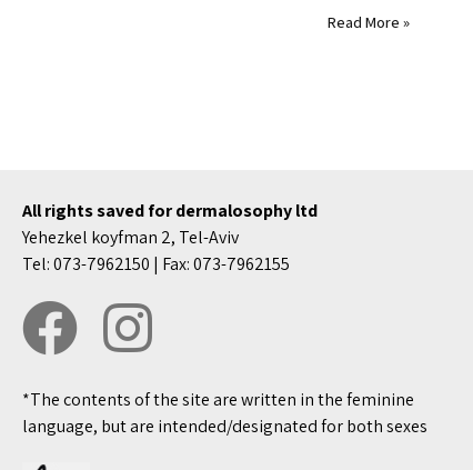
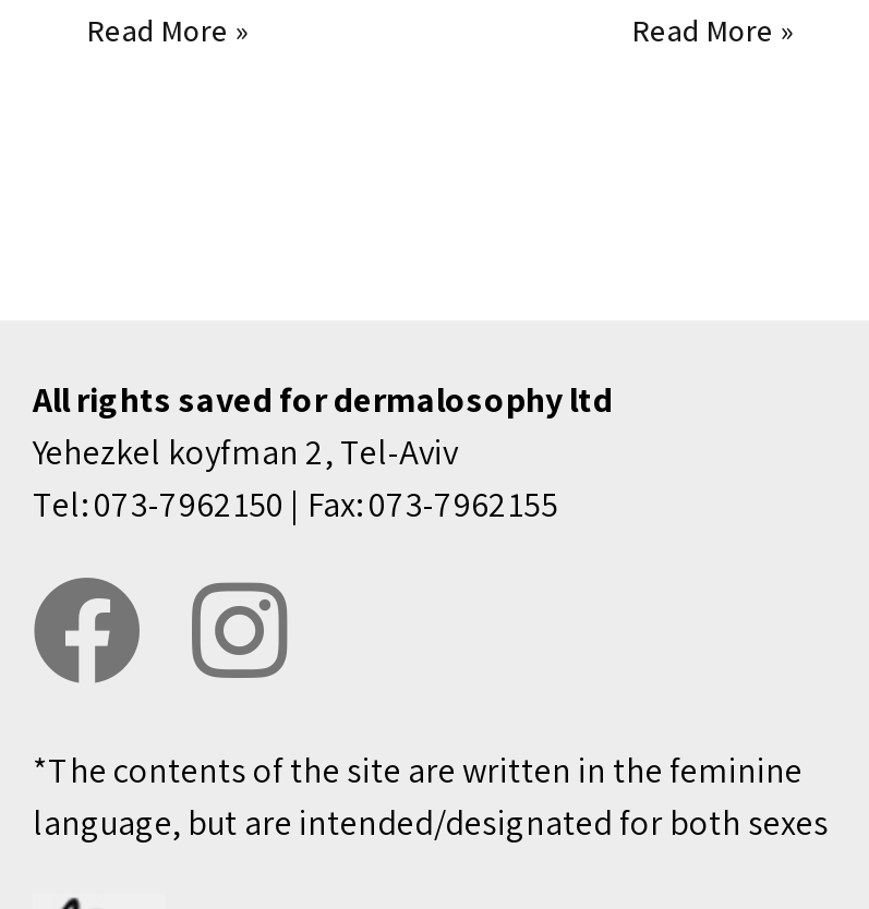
+ Read More »
